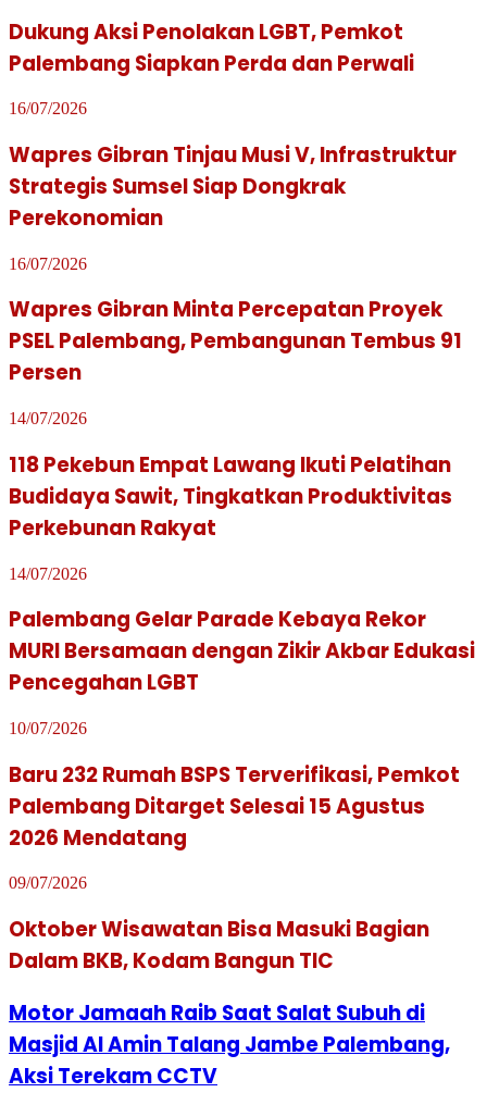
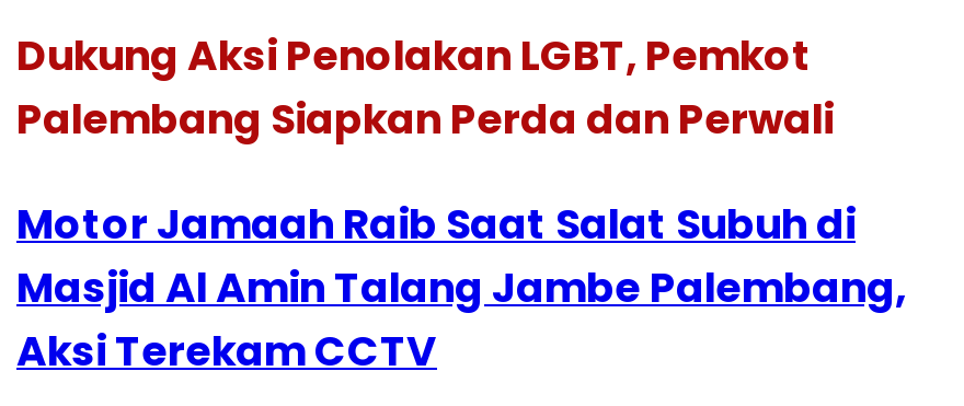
- 16/07/2026
- Wapres Gibran Tinjau Musi V, Infrastruktur
- Strategis Sumsel Siap Dongkrak
- Perekonomian
- 16/07/2026
- Wapres Gibran Minta Percepatan Proyek
- PSEL Palembang, Pembangunan Tembus 91
- Persen
- 14/07/2026
- 118 Pekebun Empat Lawang Ikuti Pelatihan
- Budidaya Sawit, Tingkatkan Produktivitas
- Perkebunan Rakyat
- 14/07/2026
- Palembang Gelar Parade Kebaya Rekor
- MURI Bersamaan dengan Zikir Akbar Edukasi
- Pencegahan LGBT
- 10/07/2026
- Baru 232 Rumah BSPS Terverifikasi, Pemkot
- Palembang Ditarget Selesai 15 Agustus
- 2026 Mendatang
- 09/07/2026
- Oktober Wisawatan Bisa Masuki Bagian
- Dalam BKB, Kodam Bangun TIC
